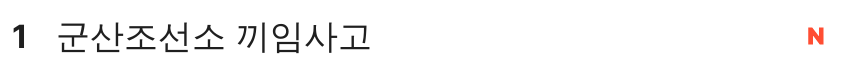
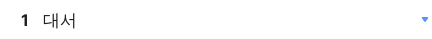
- 군산조선소 끼임사고
+ 대서
